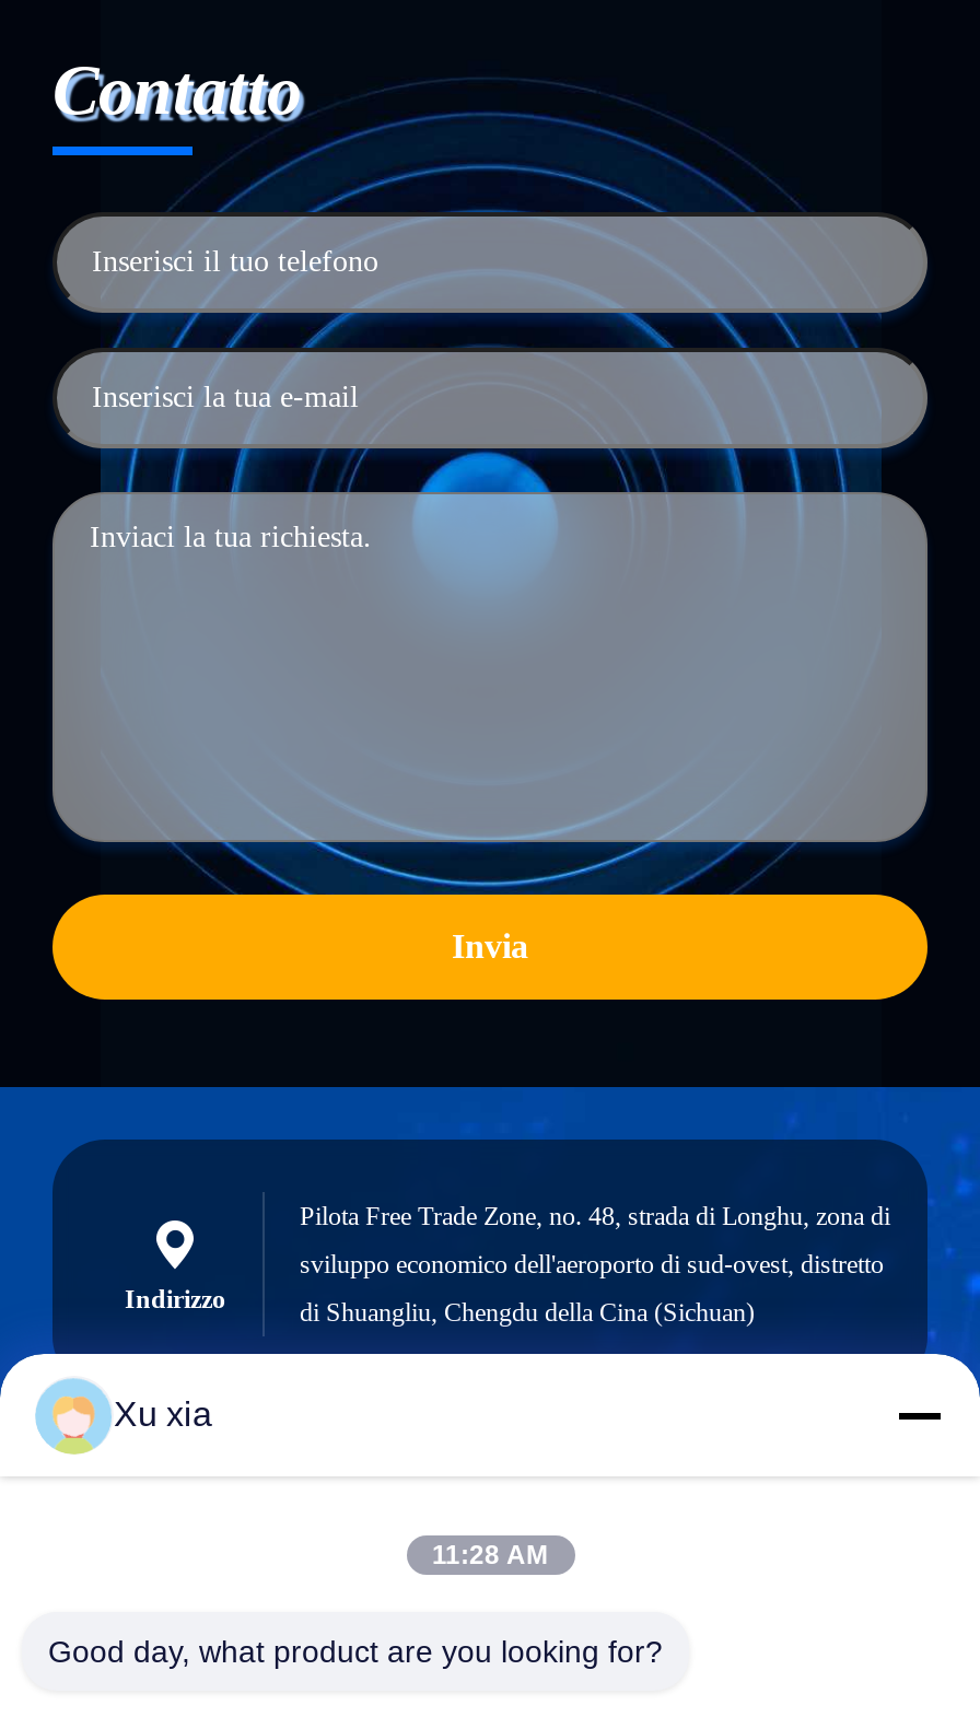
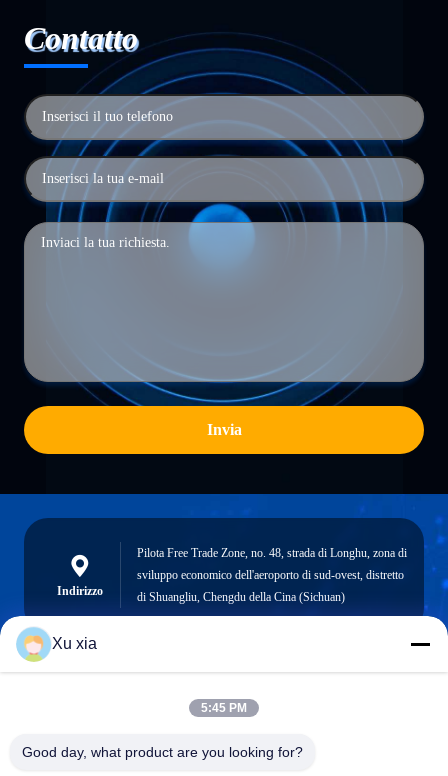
- 11:28 AM
+ 5:45 PM
